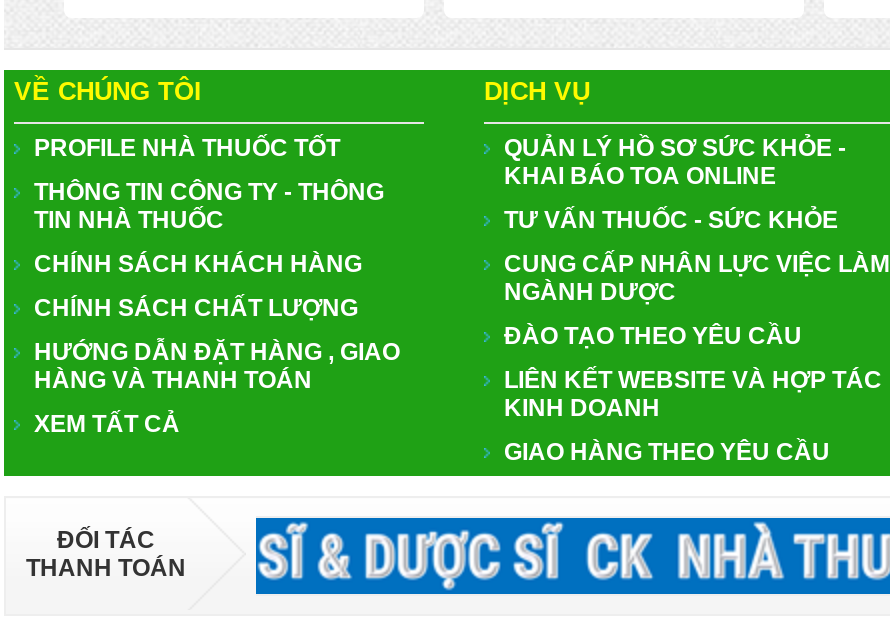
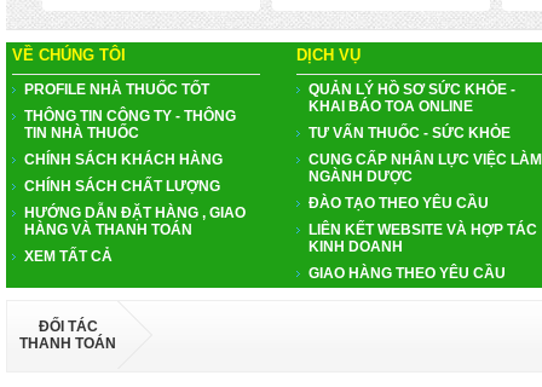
- [image]
